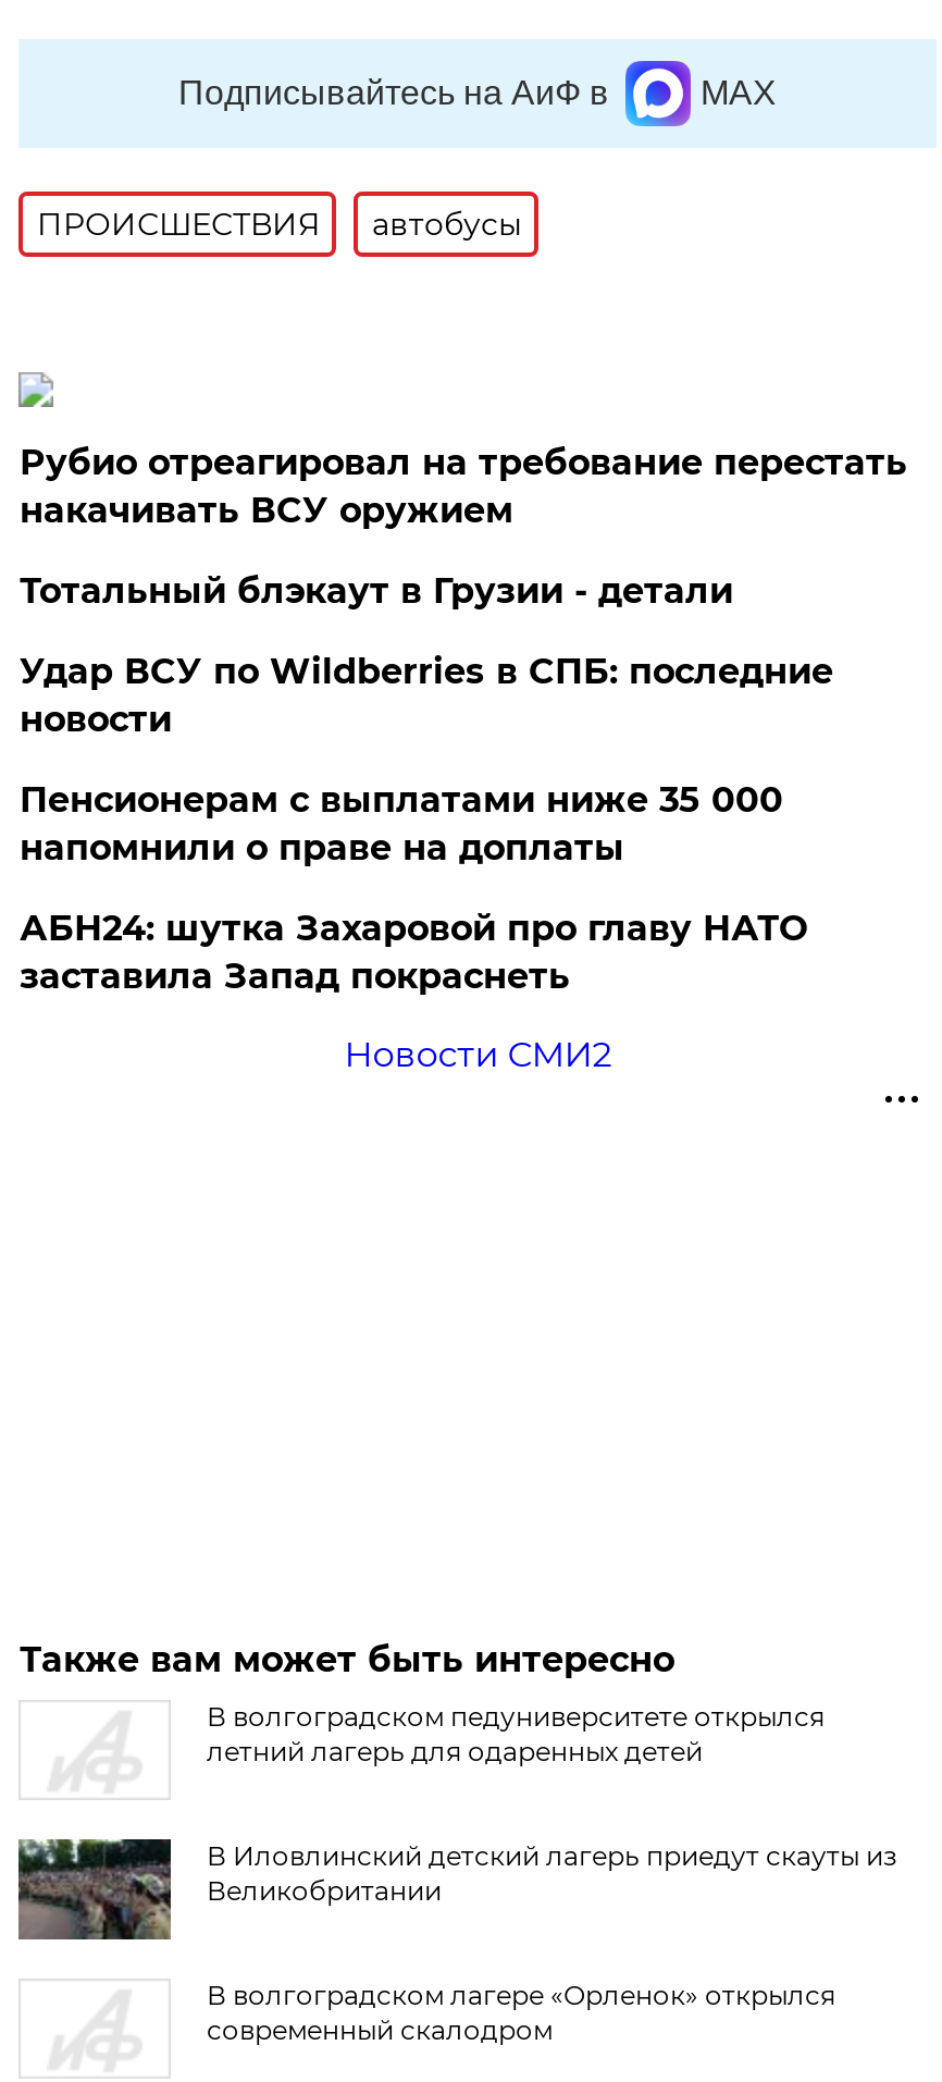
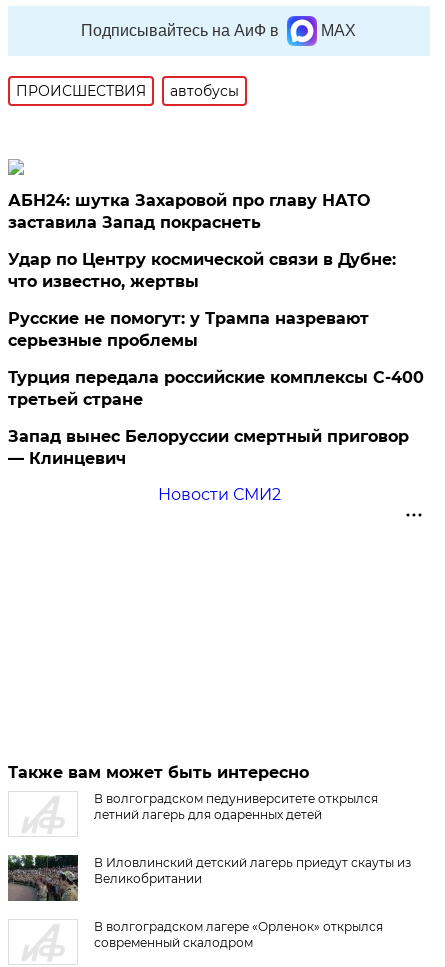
- Рубио отреагировал на требование перестать
- накачивать ВСУ оружием
- Тотальный блэкаут в Грузии - детали
- Удар ВСУ по Wildberries в СПБ: последние
- новости
- Пенсионерам с выплатами ниже 35 000
- напомнили о праве на доплаты

moved up: АБН24: шутка Захаровой про главу НАТО | заставила Запад покраснеть

+ Удар по Центру космической связи в Дубне:
+ что известно, жертвы
+ Русские не помогут: у Трампа назревают
+ серьезные проблемы
+ Турция передала российские комплексы С-400
+ третьей стране
+ Запад вынес Белоруссии смертный приговор
+ — Клинцевич
